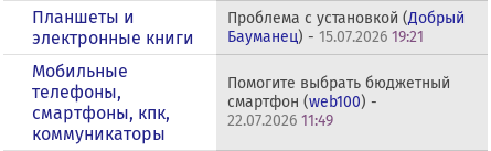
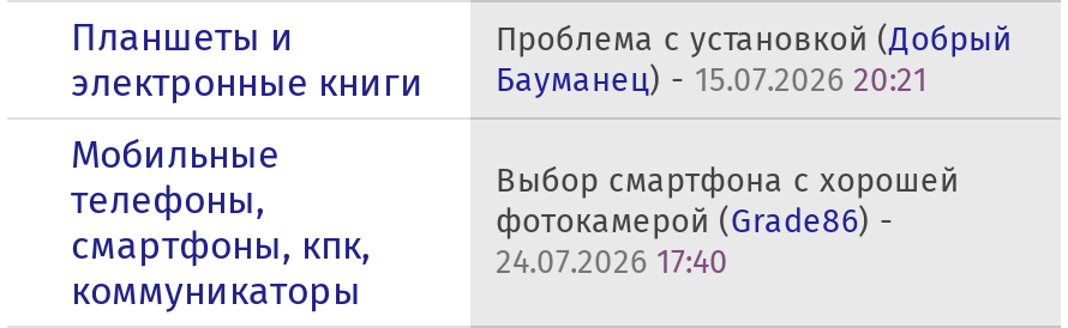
- электронные книги Бауманец) - 15.07.2026 19:21
+ электронные книги Бауманец) - 15.07.2026 20:21

- Помогите выбрать бюджетный
- смартфон (web100) -
- 22.07.2026 11:49
+ Выбор смартфона с хорошей
+ фотокамерой (Grade86) -
+ 24.07.2026 17:40
